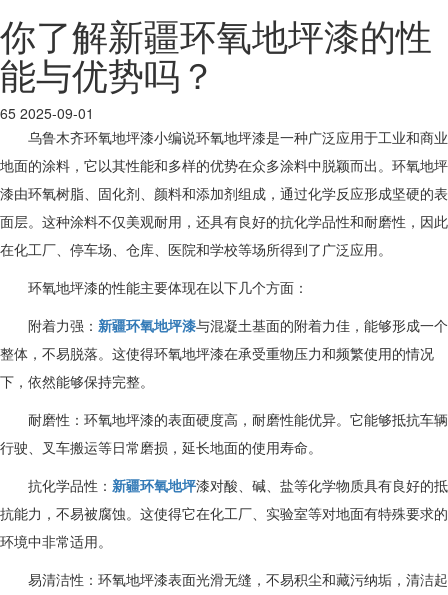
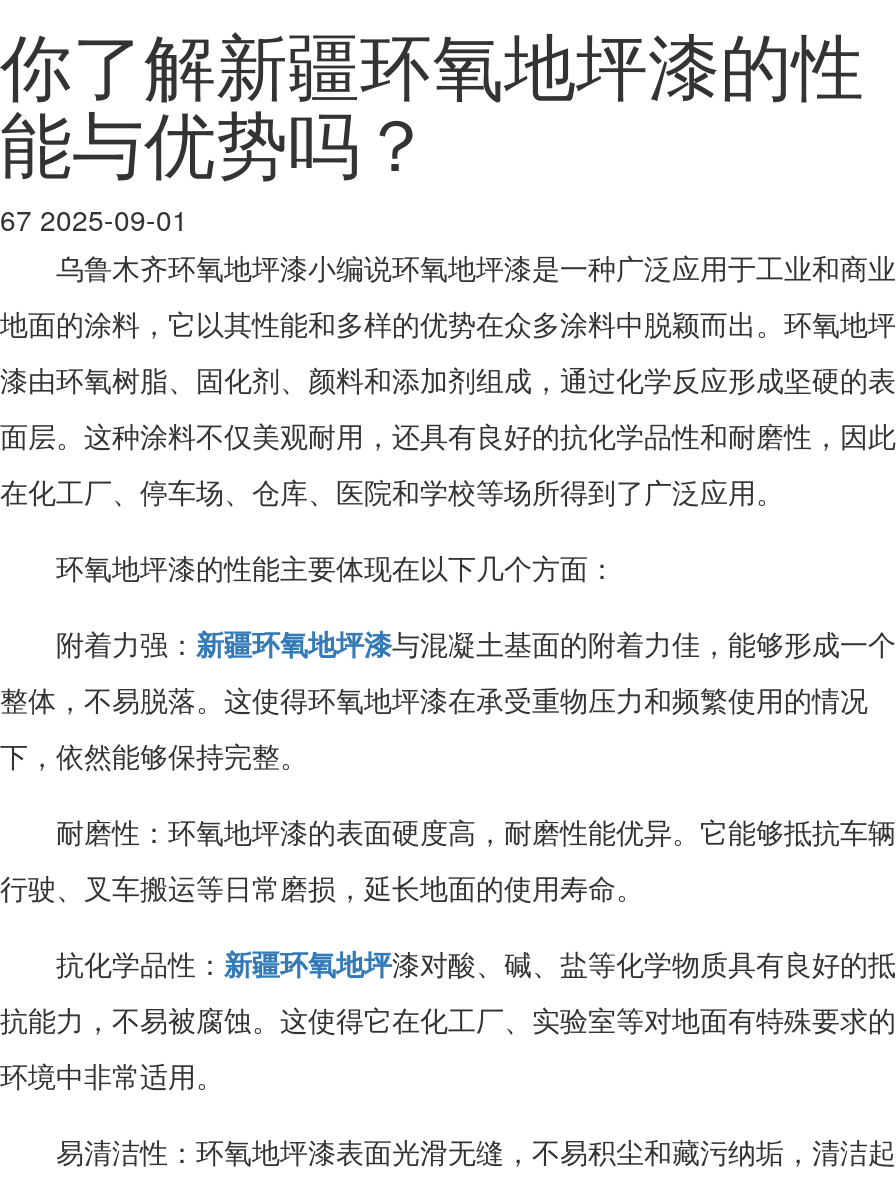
- 65 2025-09-01
+ 67 2025-09-01
